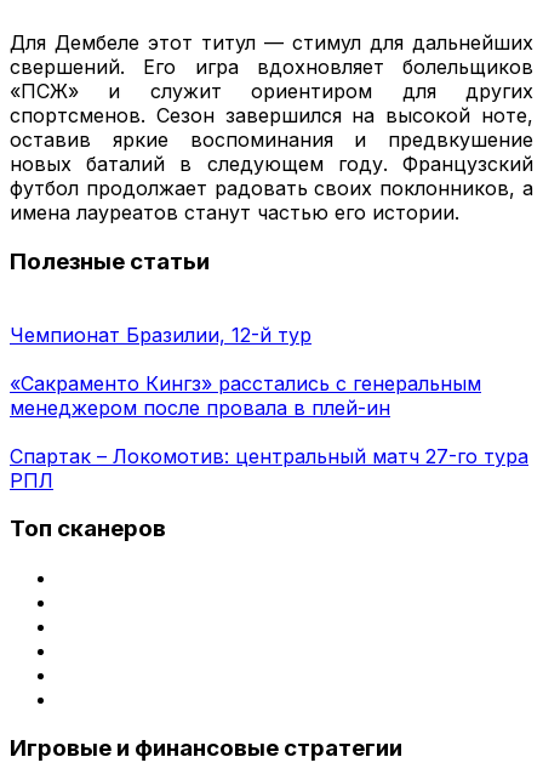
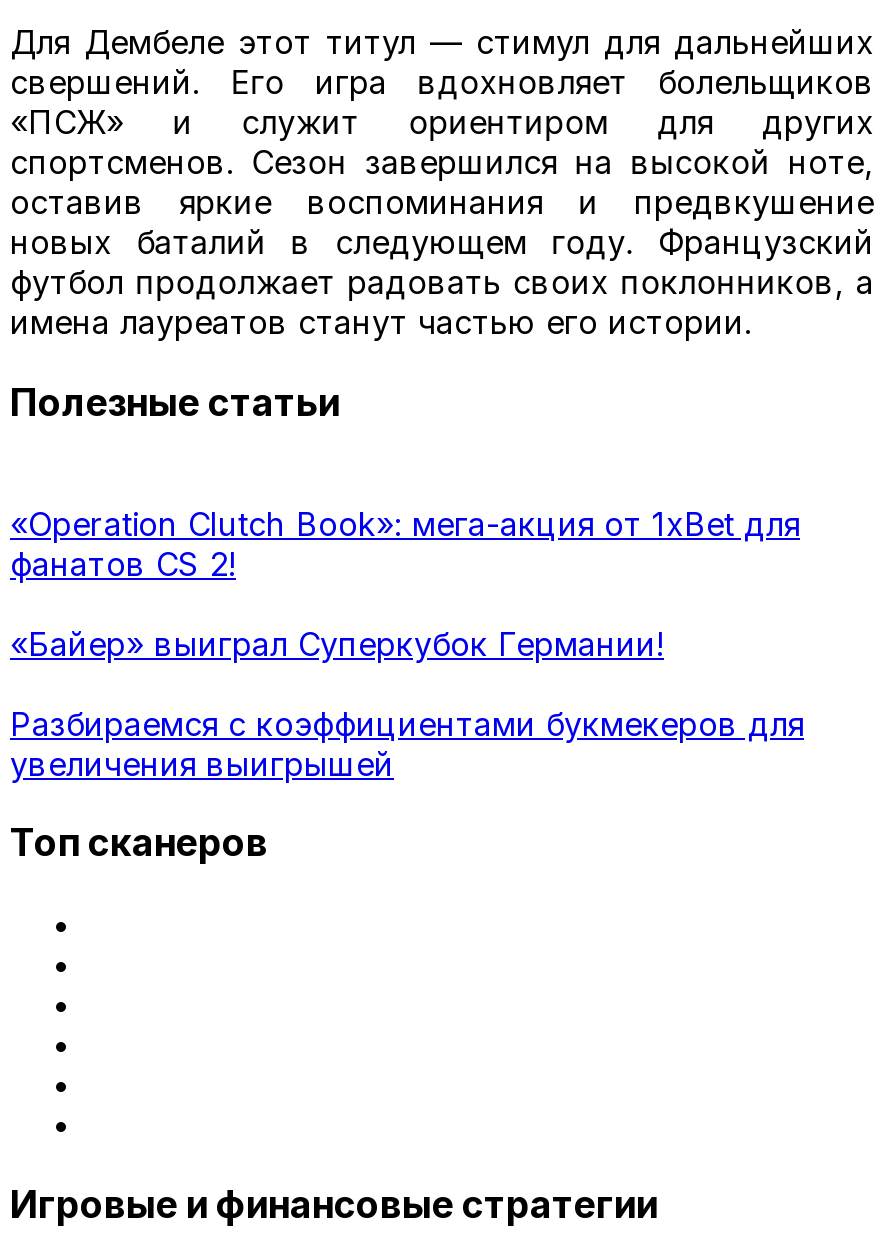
- Чемпионат Бразилии, 12-й тур
+ «Operation Clutch Book»: мега-акция от 1xBet для
+ фанатов CS 2!

- «Сакраменто Кингз» расстались с генеральным
- менеджером после провала в плей-ин
+ «Байер» выиграл Суперкубок Германии!

- Спартак – Локомотив: центральный матч 27-го тура
- РПЛ
+ Разбираемся с коэффициентами букмекеров для
+ увеличения выигрышей
